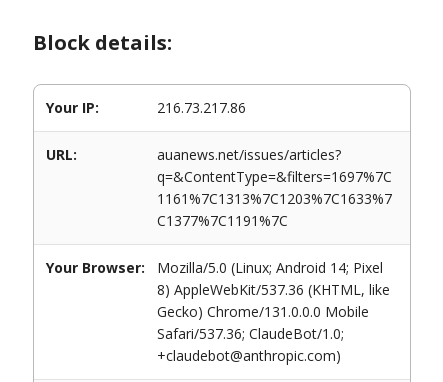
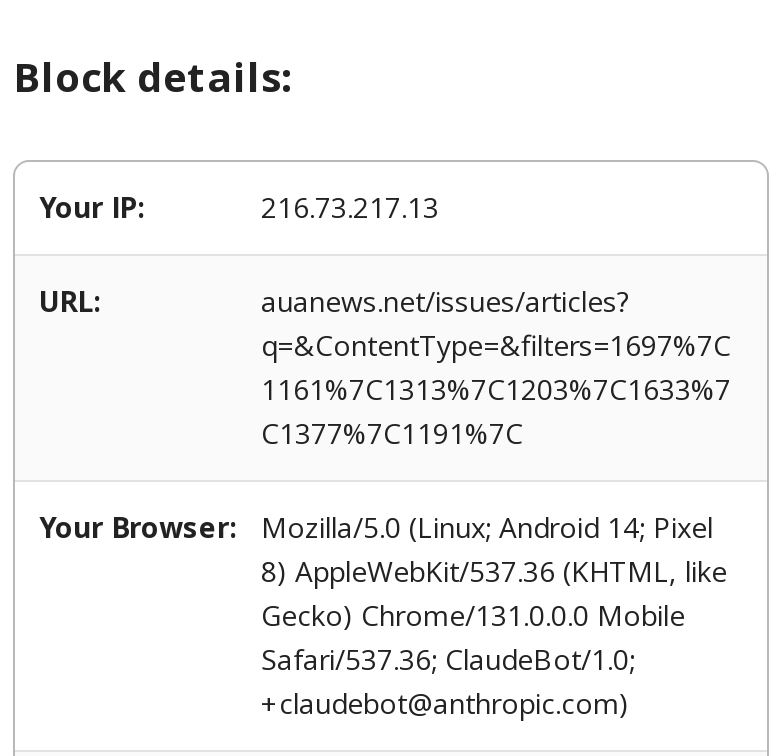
- 216.73.217.86
+ 216.73.217.13
